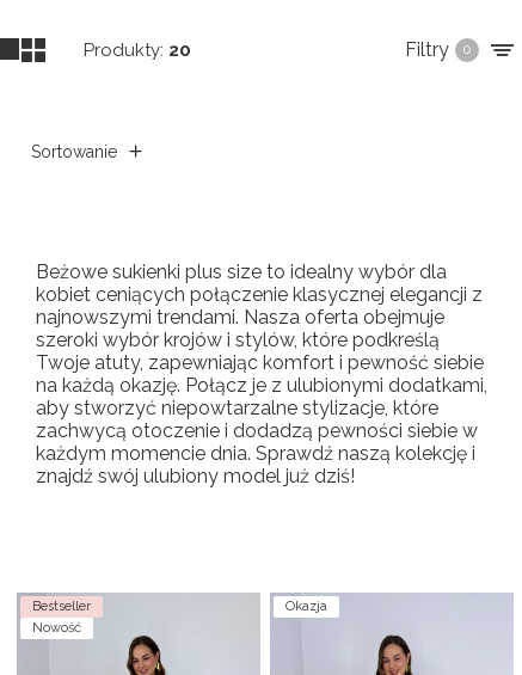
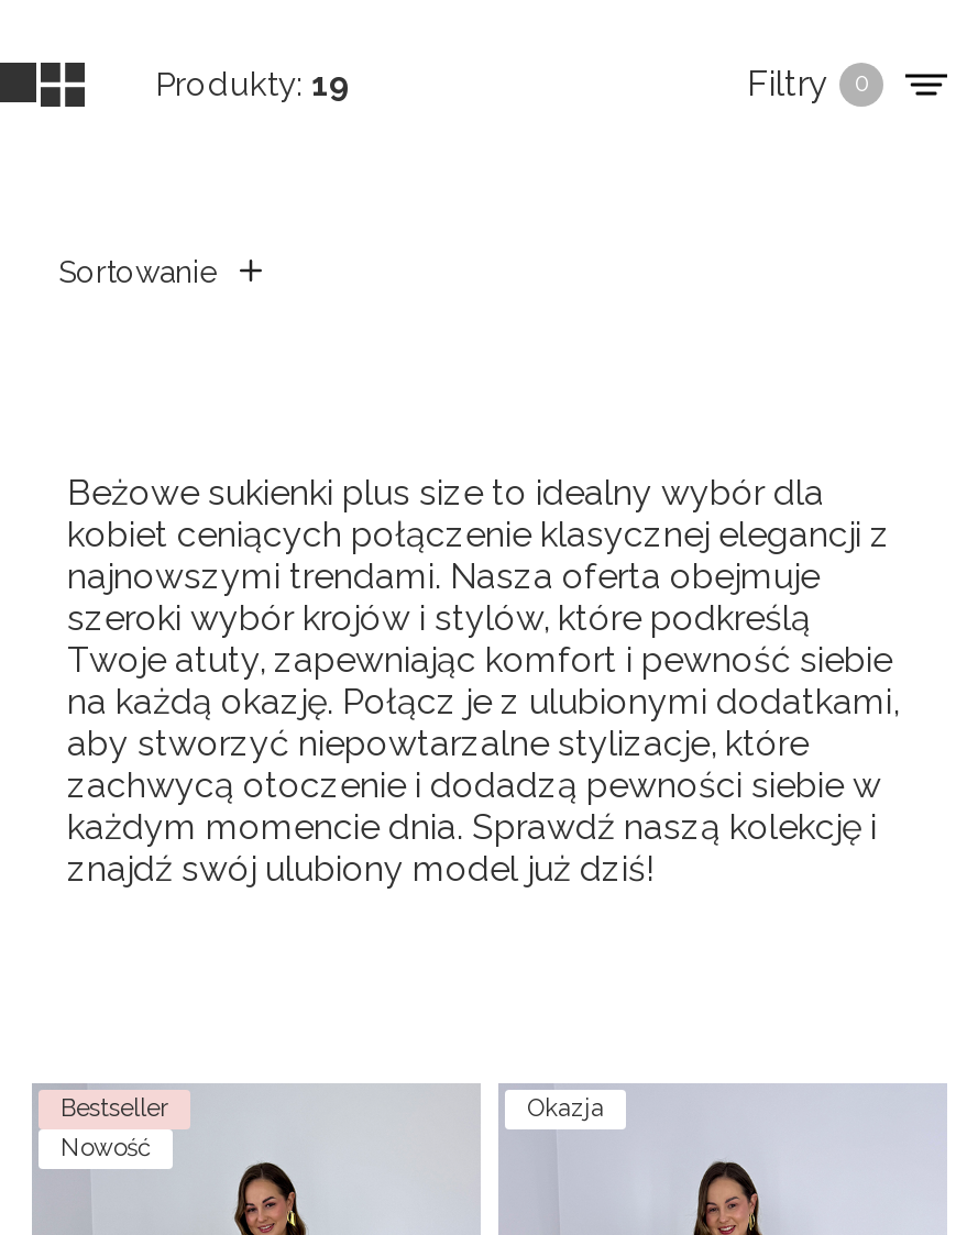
- Produkty: 20
+ Produkty: 19
